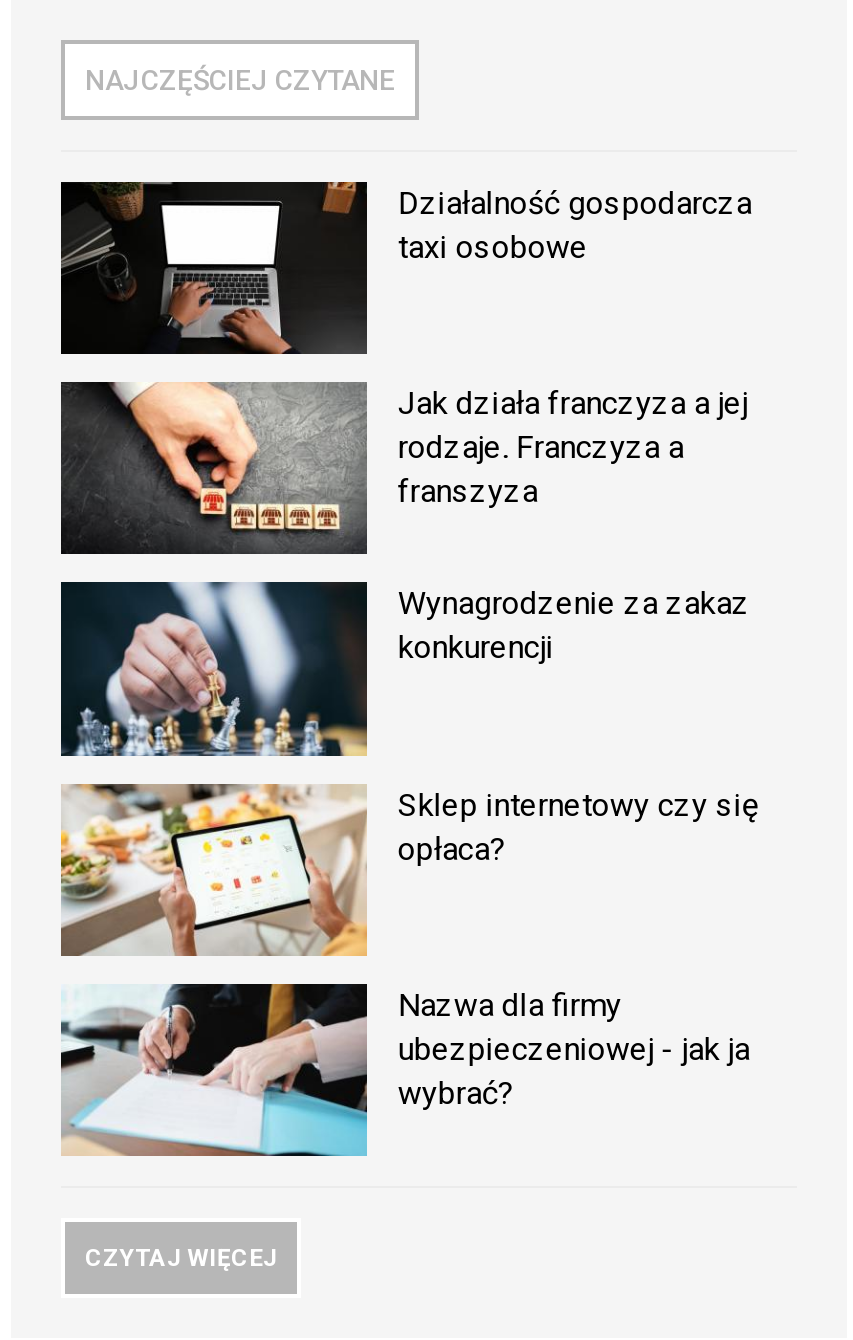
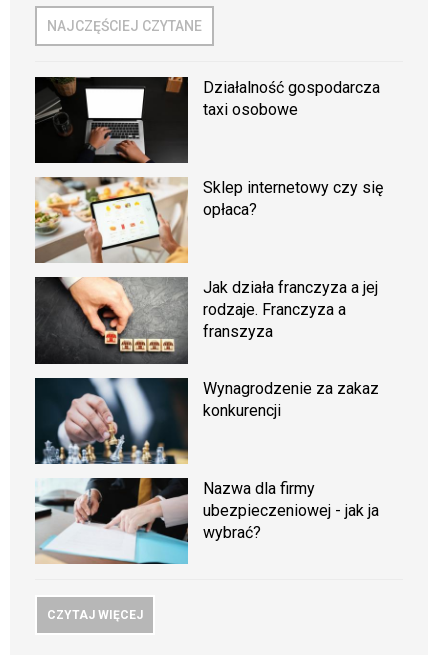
moved down: [image] | Jak działa franczyza a jej | rodzaje. Franczyza a | franszyza | Wynagrodzenie za zakaz | konkurencji

moved down: [image]

moved up: [image] | Sklep internetowy czy się | opłaca?
